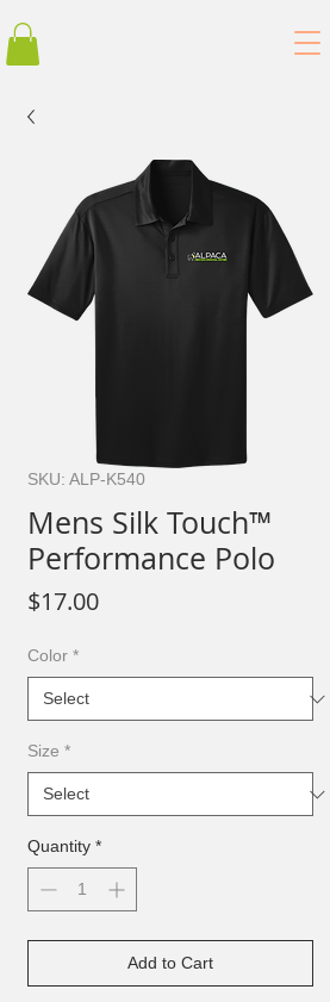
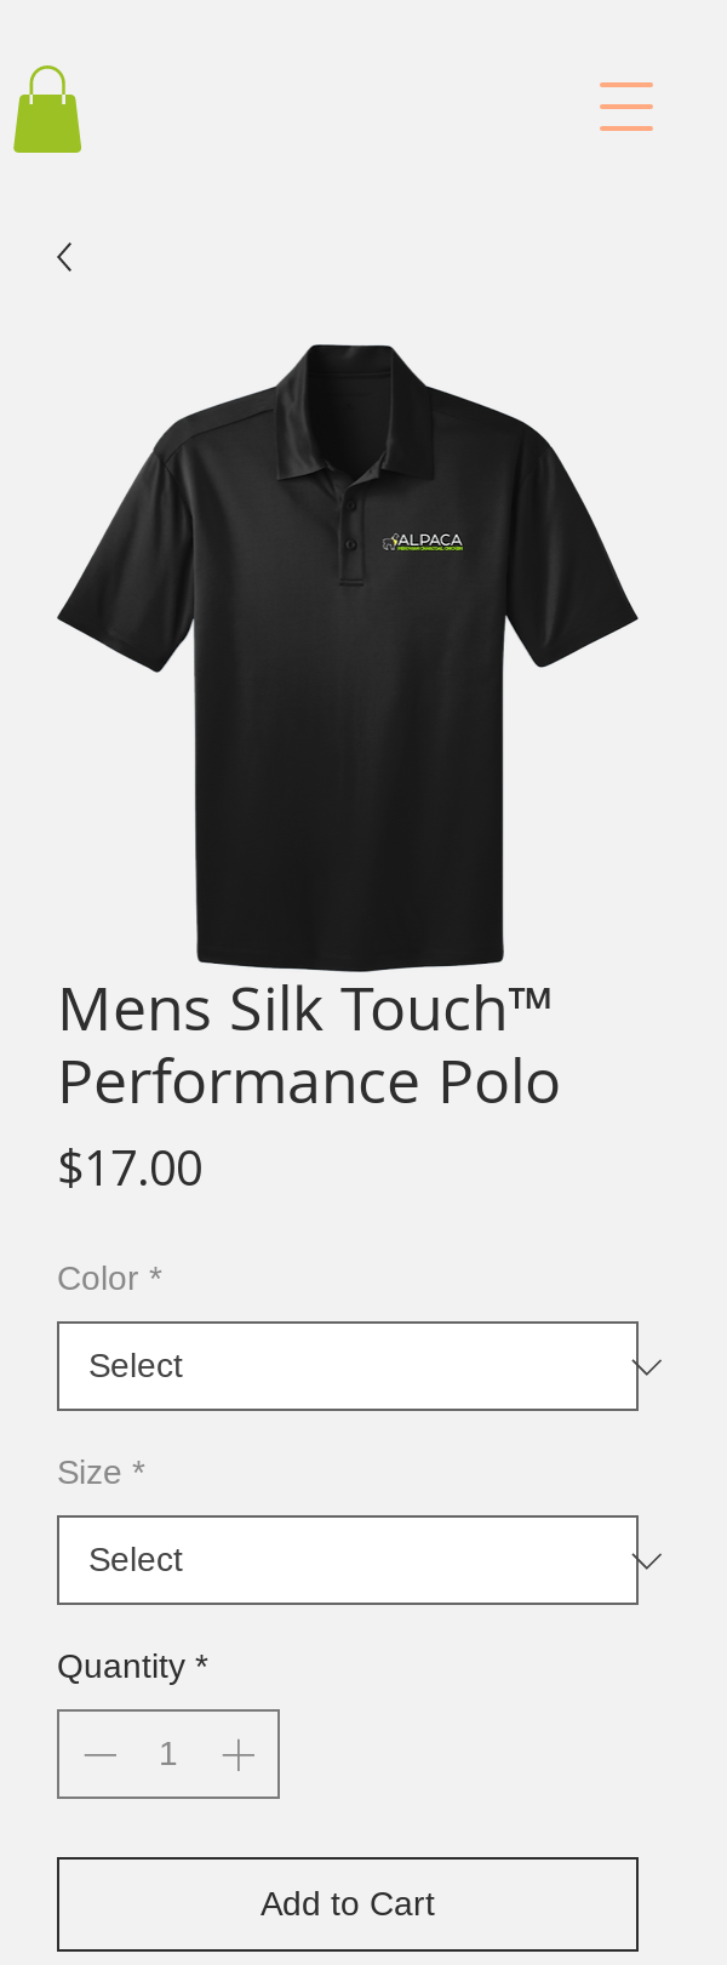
- SKU: ALP-K540
